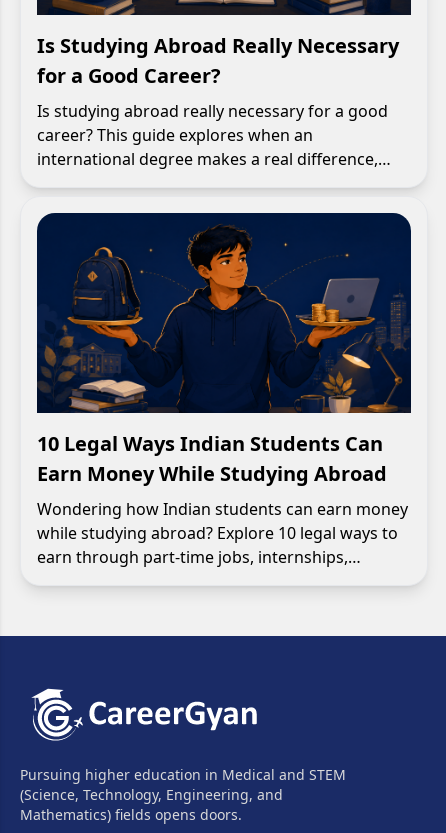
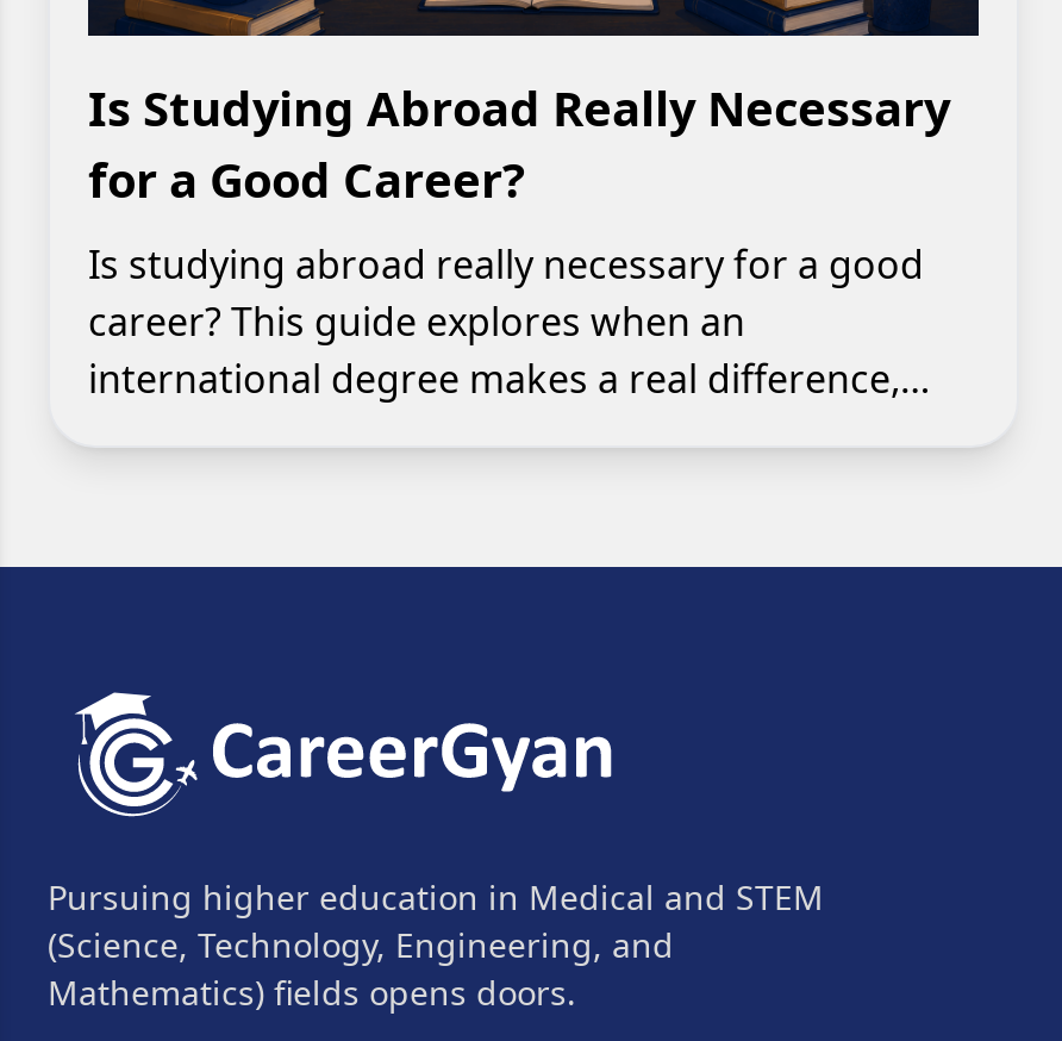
- [image]
- 10 Legal Ways Indian Students Can
- Earn Money While Studying Abroad
- Wondering how Indian students can earn money
- while studying abroad? Explore 10 legal ways to
- earn through part-time jobs, internships,…
